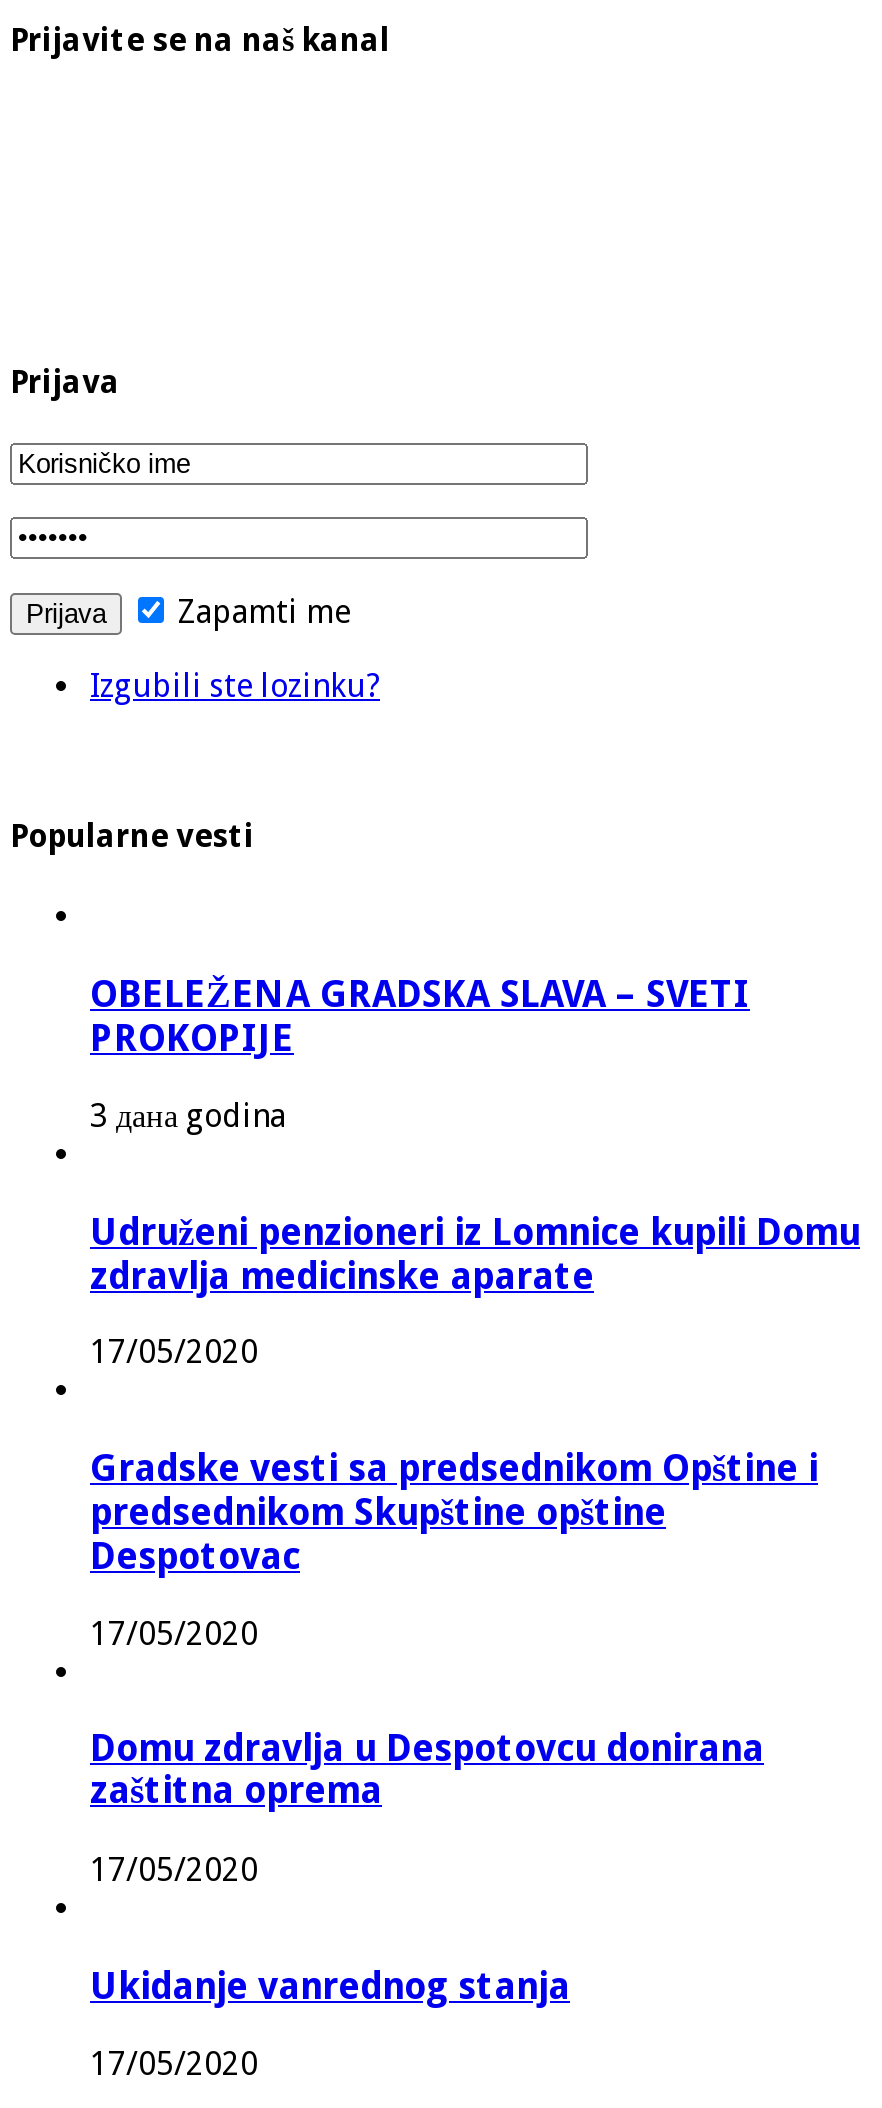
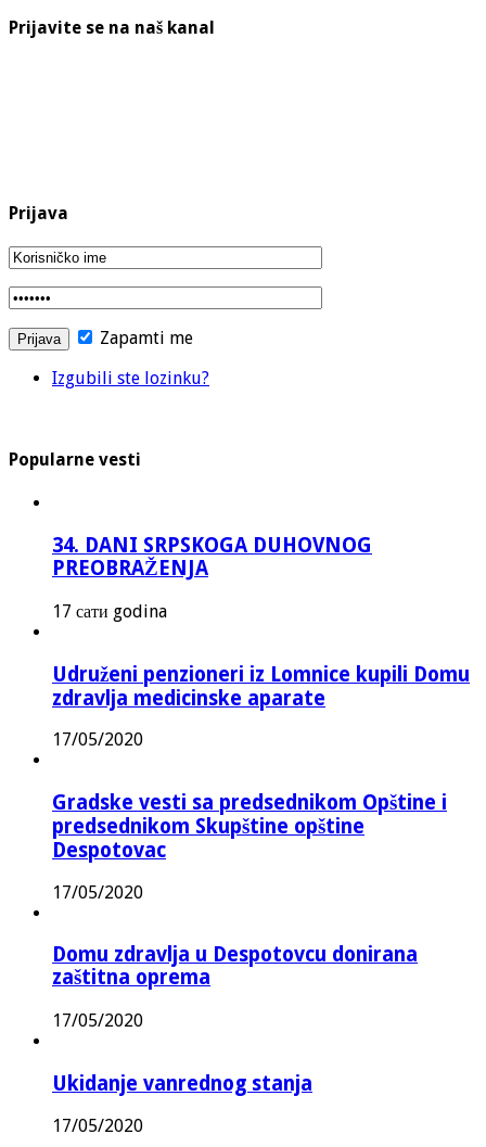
- OBELEŽENA GRADSKA SLAVA – SVETI
- PROKOPIJE
+ 34. DANI SRPSKOGA DUHOVNOG
+ PREOBRAŽENJA

- 3 дана godina
+ 17 сати godina
